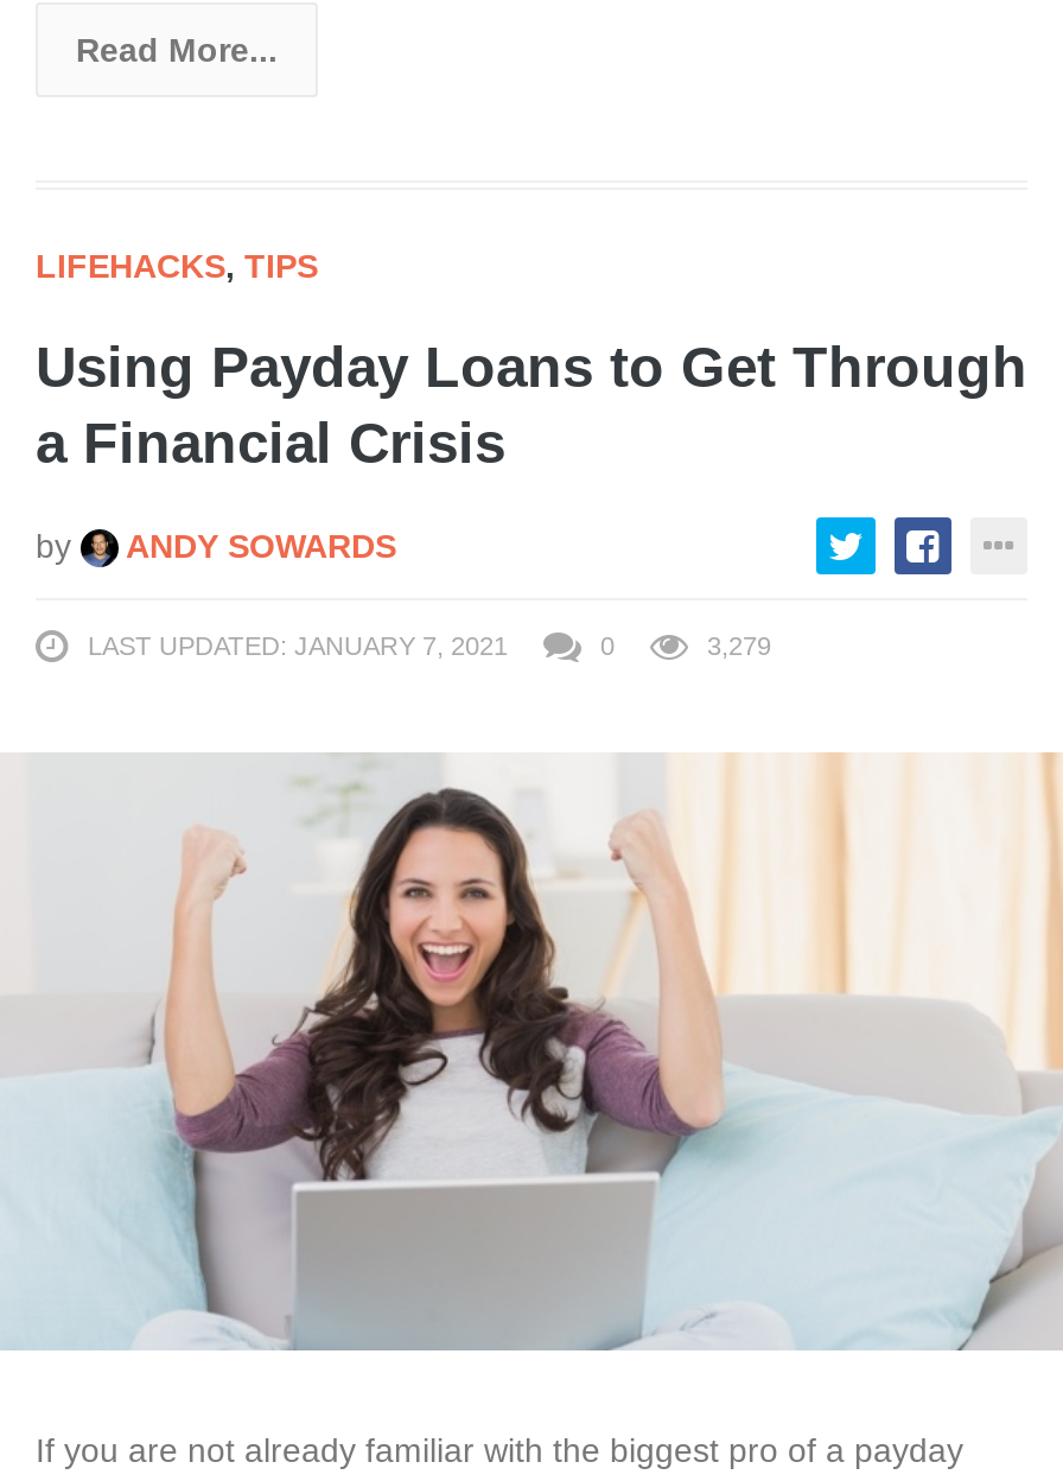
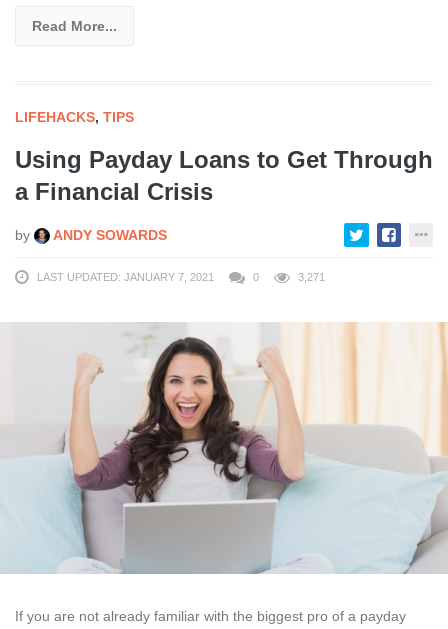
- 3,279
+ 3,271
